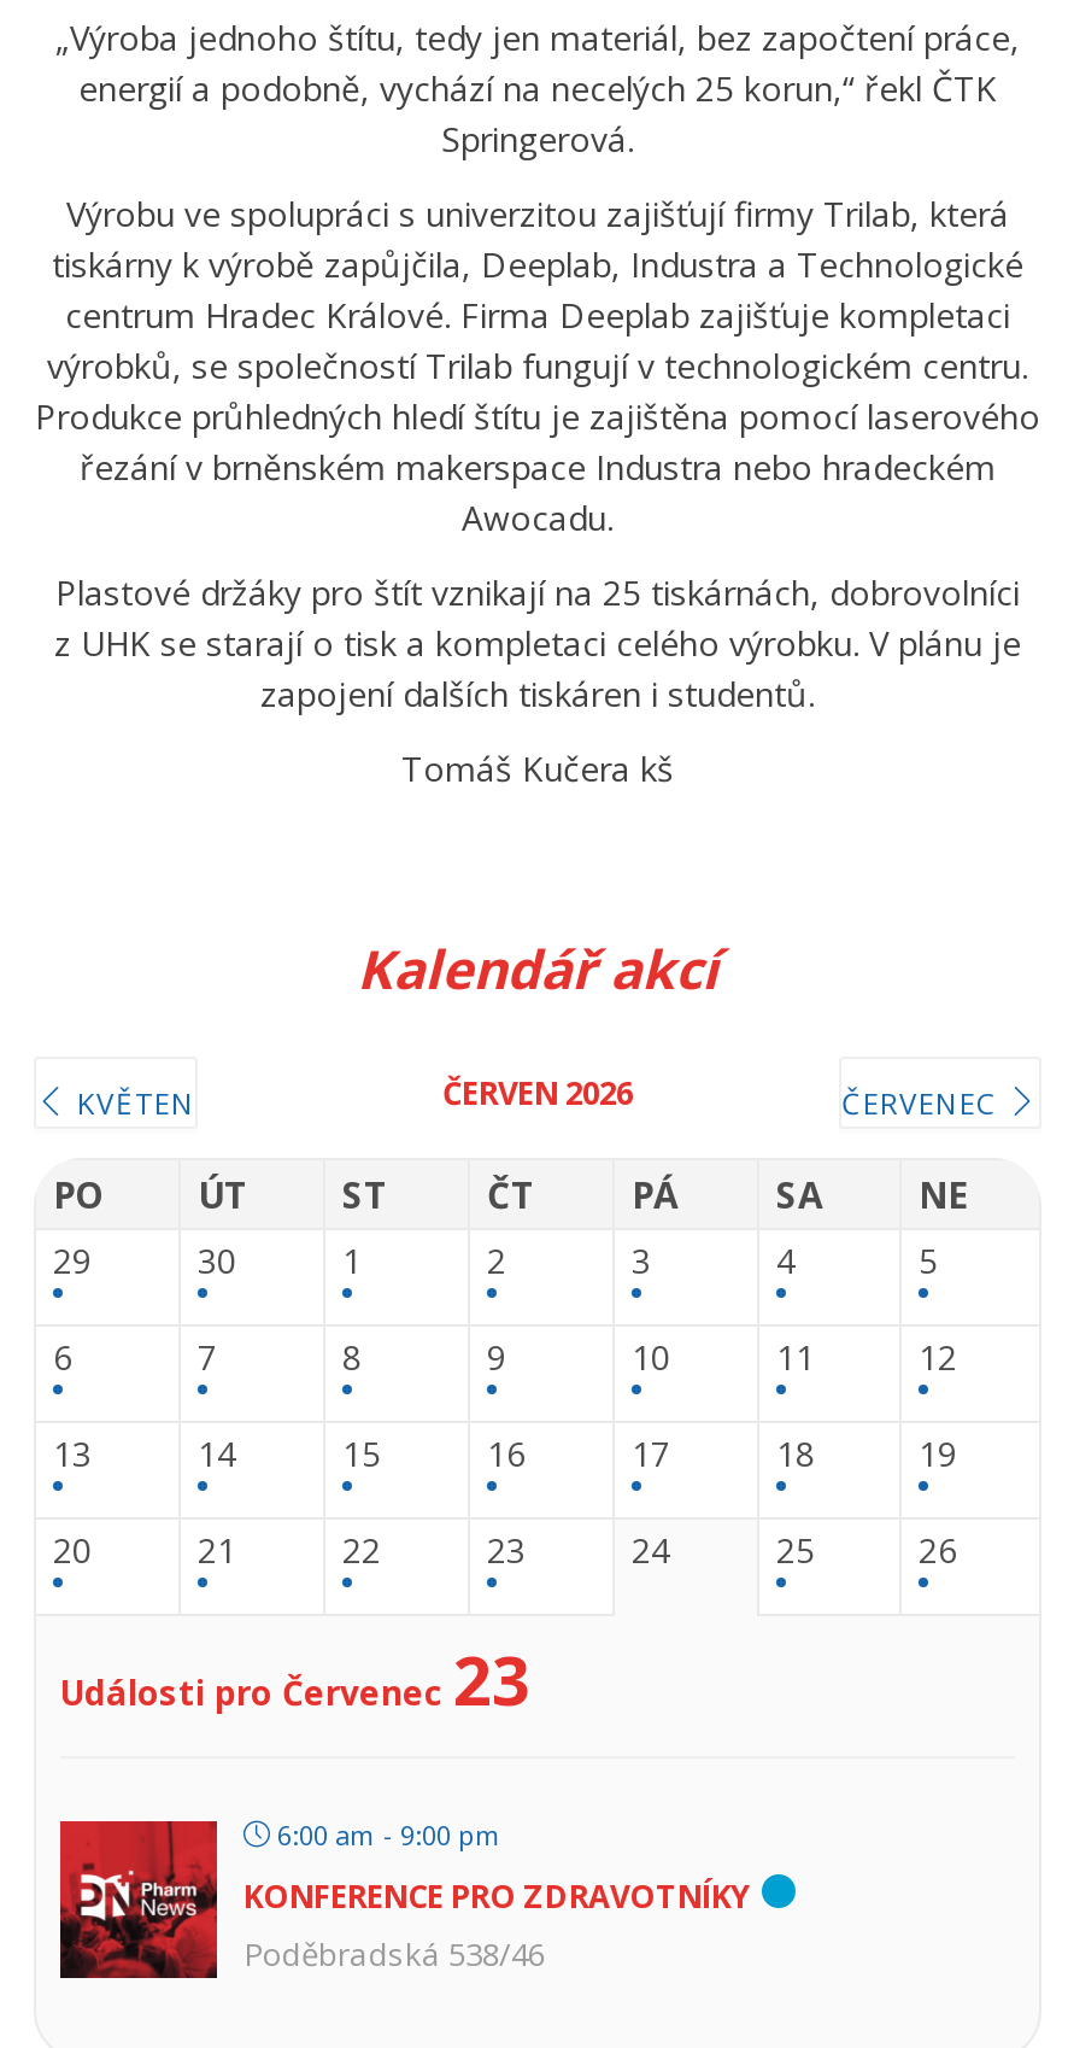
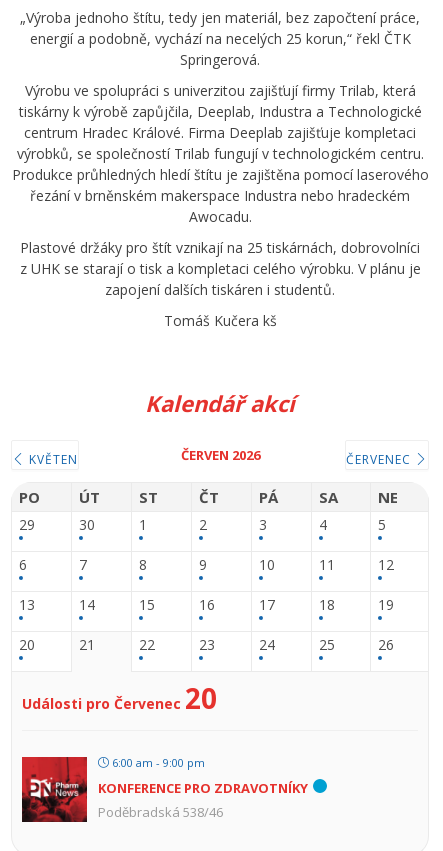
- Události pro Červenec 23
+ Události pro Červenec 20
